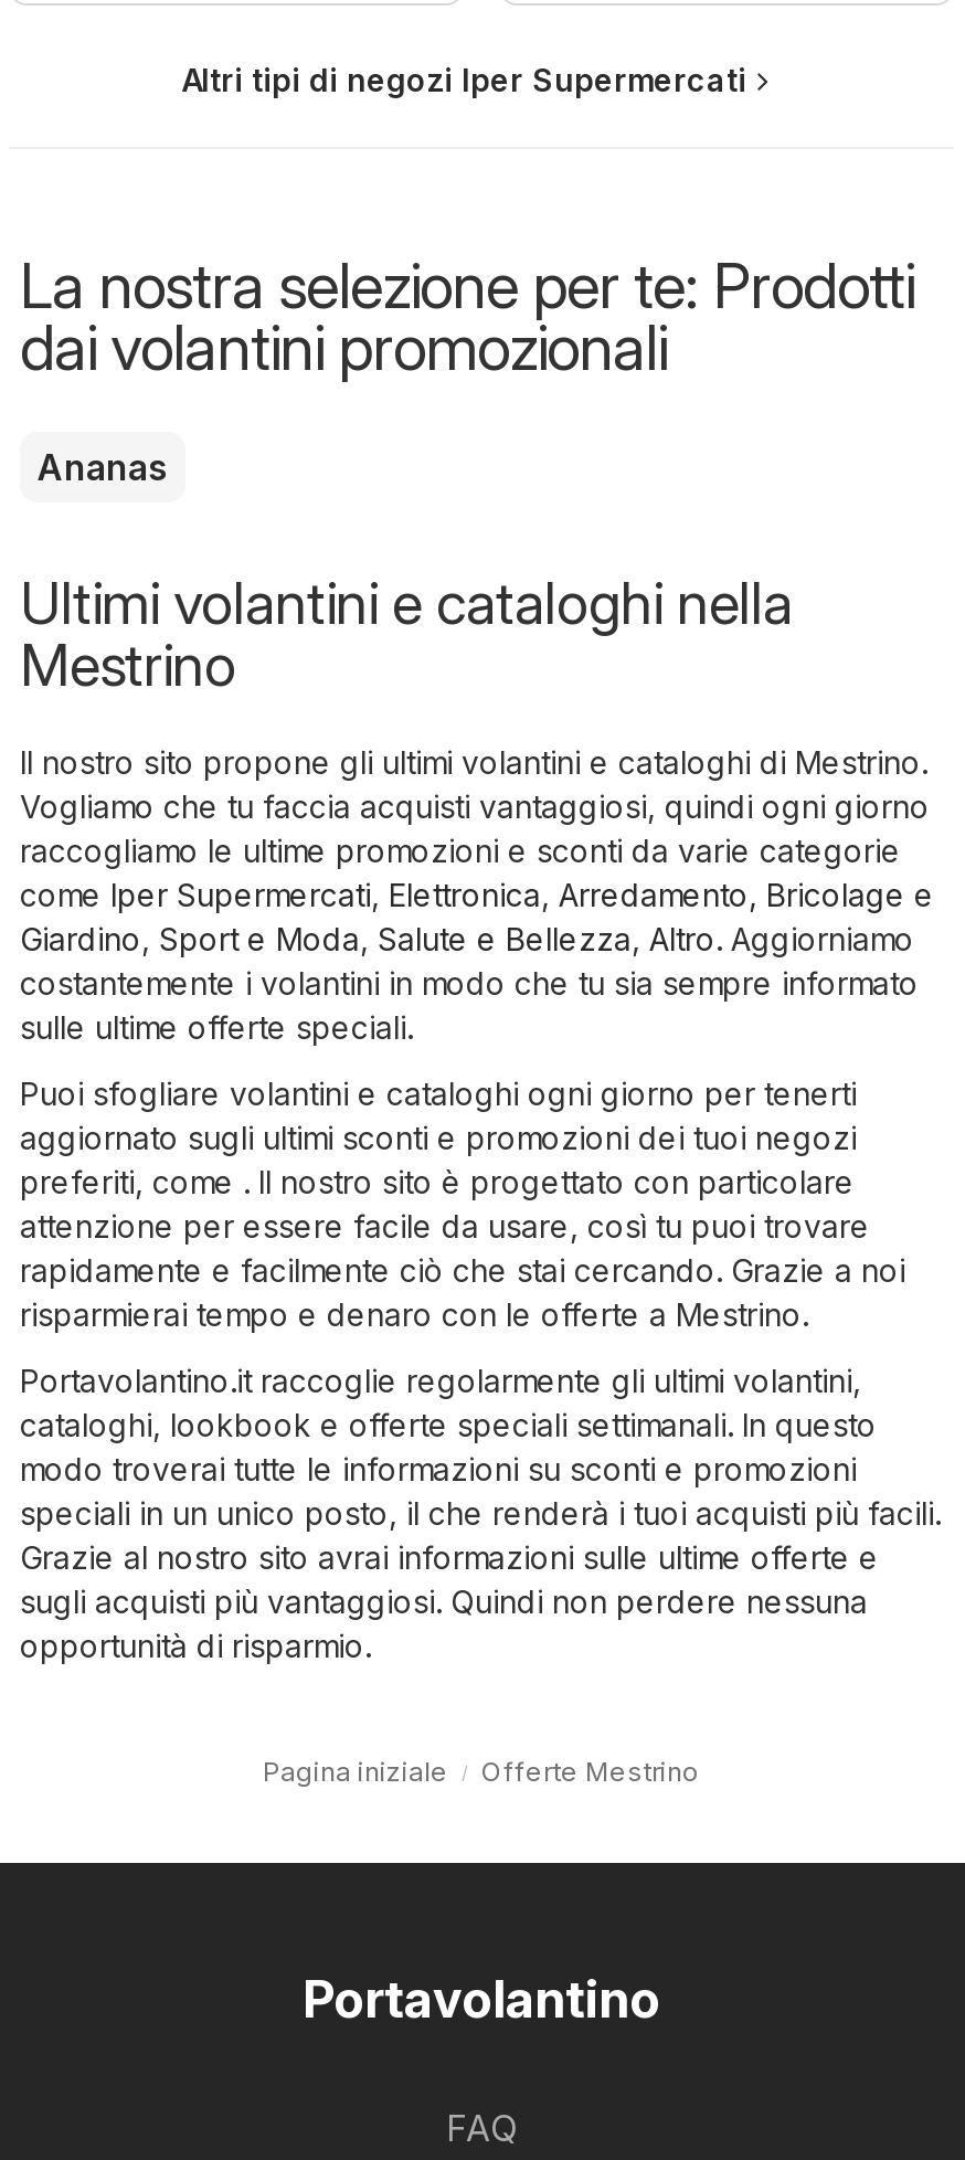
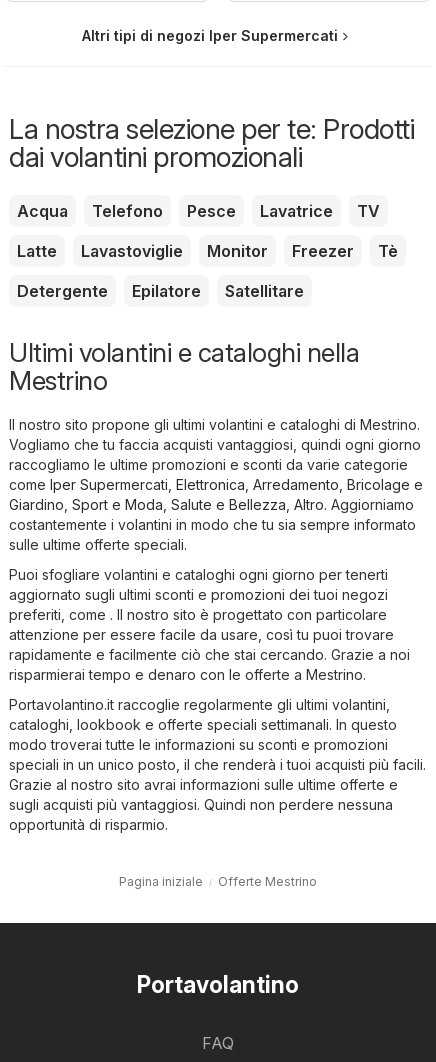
- Ananas
+ Acqua
+ Telefono
+ Pesce
+ Lavatrice
+ TV
+ Latte
+ Lavastoviglie
+ Monitor
+ Freezer
+ Tè
+ Detergente
+ Epilatore
+ Satellitare
